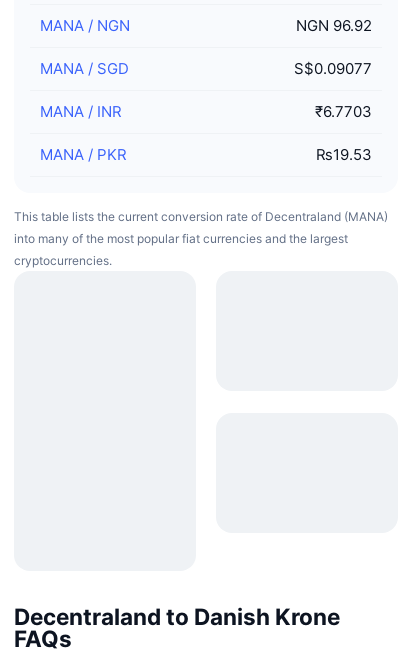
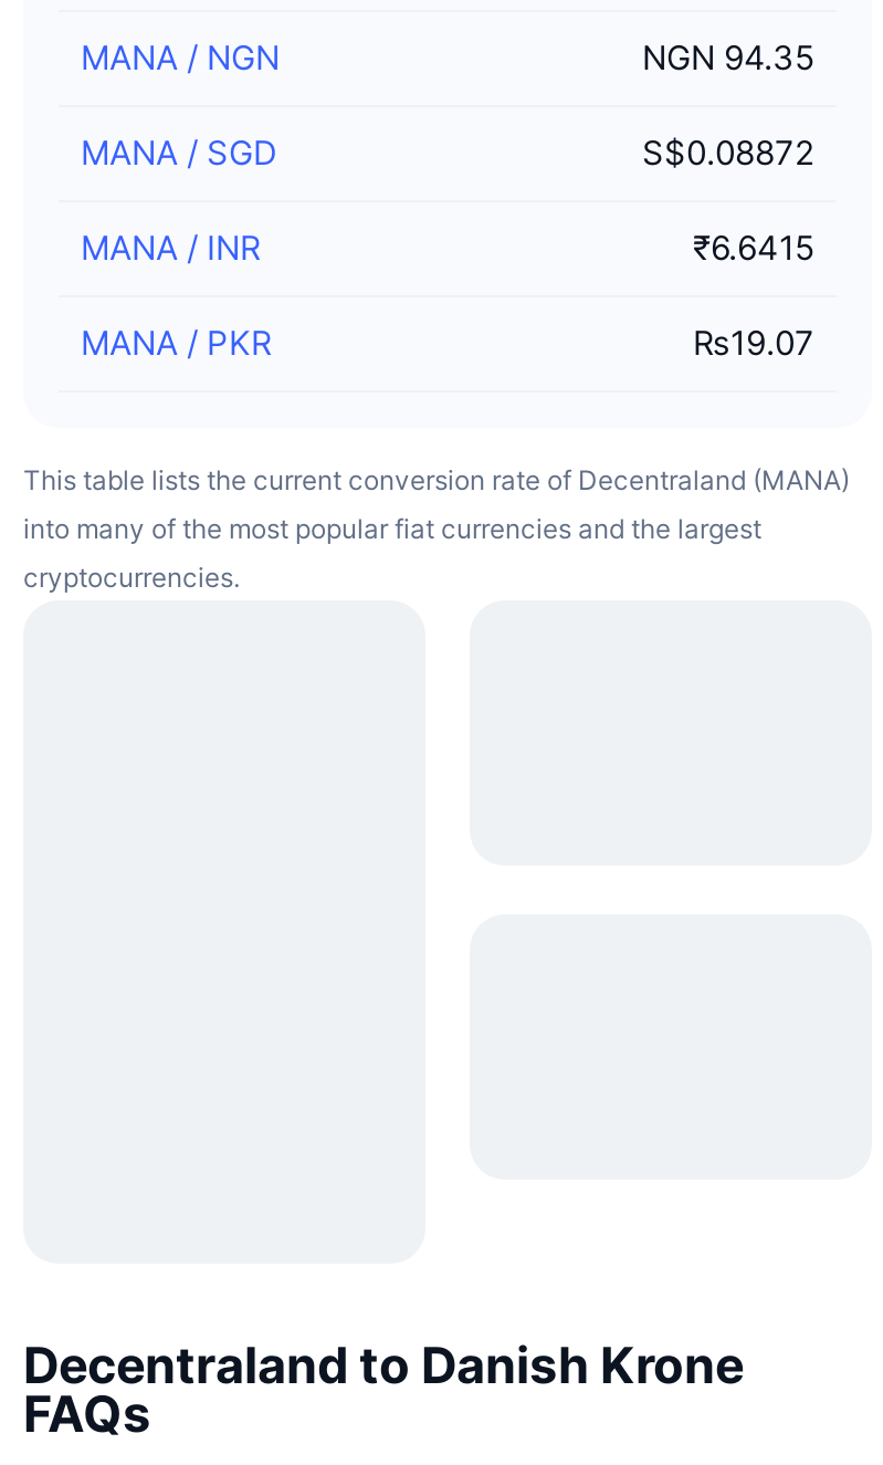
- NGN 96.92
+ NGN 94.35

- S$0.09077
+ S$0.08872

- ₹6.7703
+ ₹6.6415

- ₨19.53
+ ₨19.07
